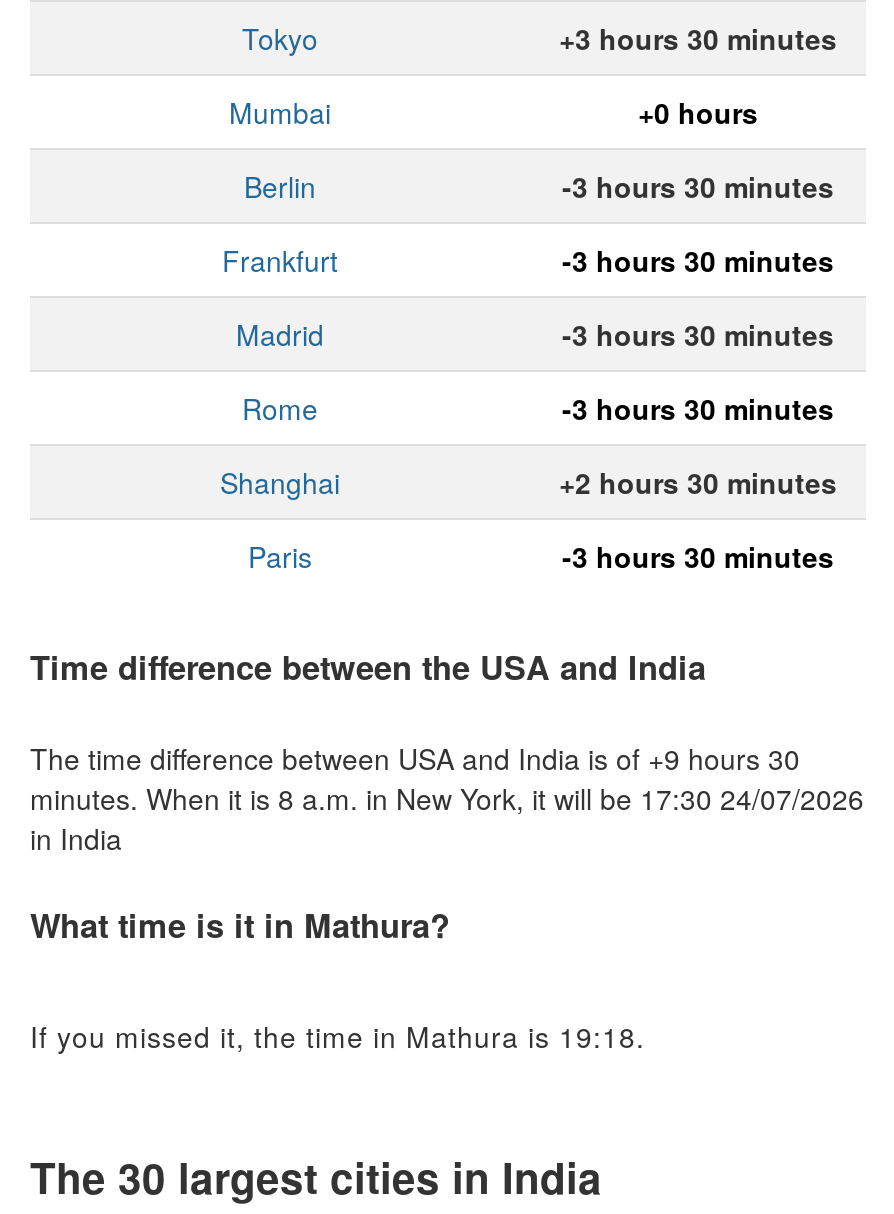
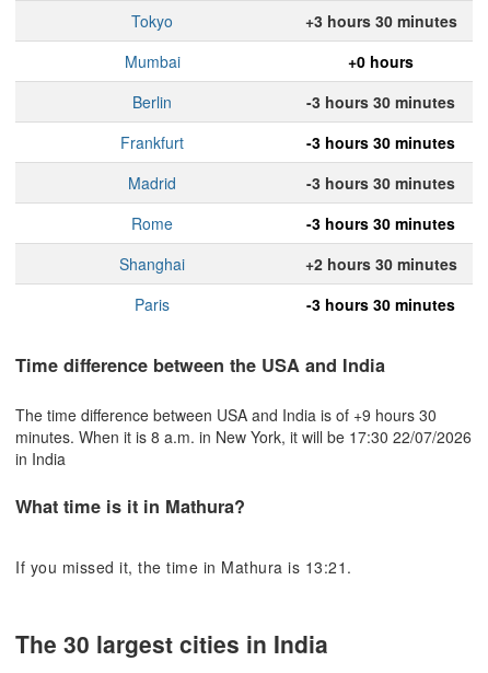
- minutes. When it is 8 a.m. in New York, it will be 17:30 24/07/2026
+ minutes. When it is 8 a.m. in New York, it will be 17:30 22/07/2026

- If you missed it, the time in Mathura is 19:18.
+ If you missed it, the time in Mathura is 13:21.
